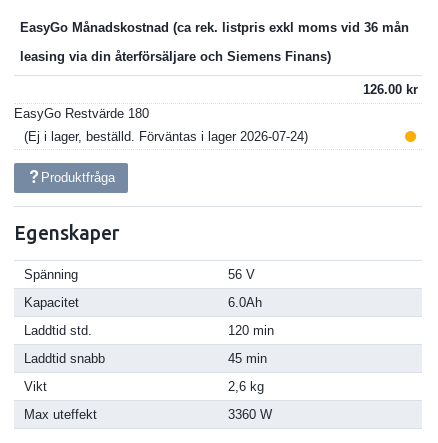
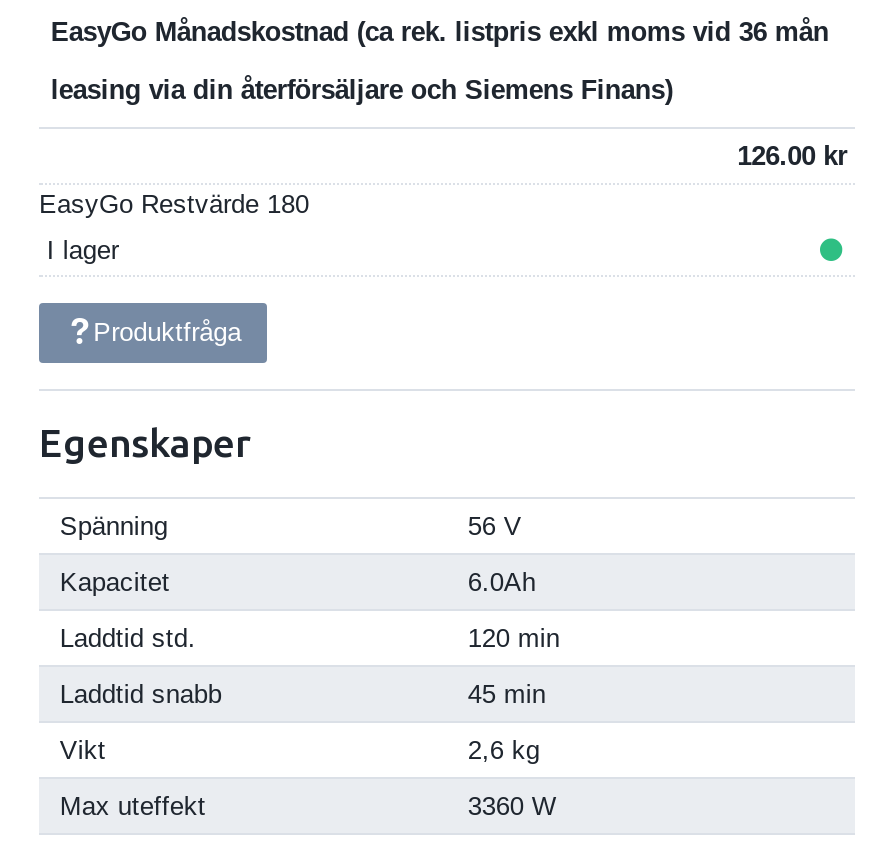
- Ej i lager, beställd. Förväntas i lager 2026-07-24
+ I lager
